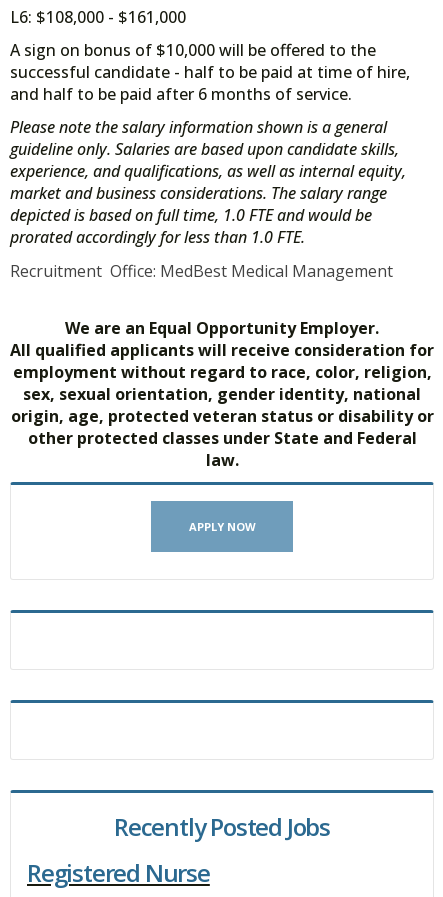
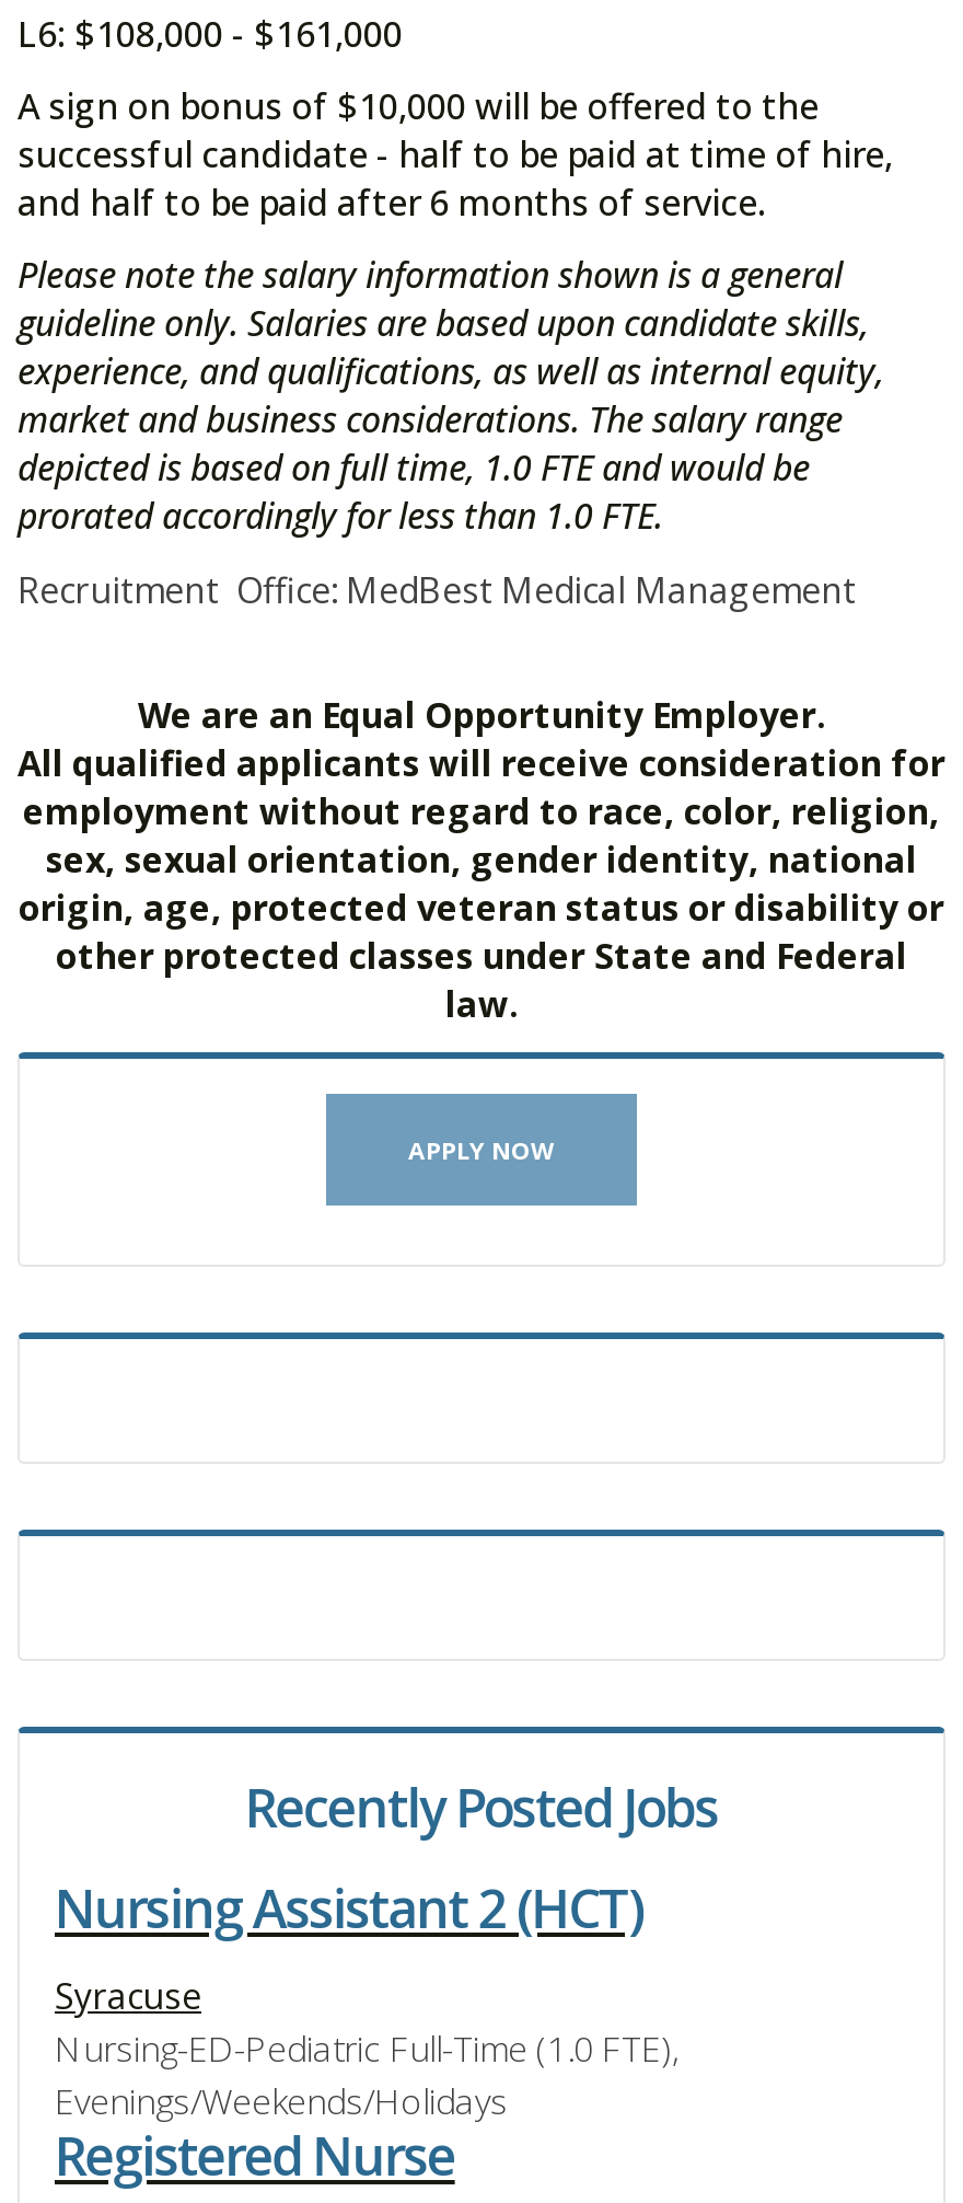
+ Nursing Assistant 2 (HCT)
+ Syracuse
+ Nursing-ED-Pediatric Full-Time (1.0 FTE),
+ Evenings/Weekends/Holidays
